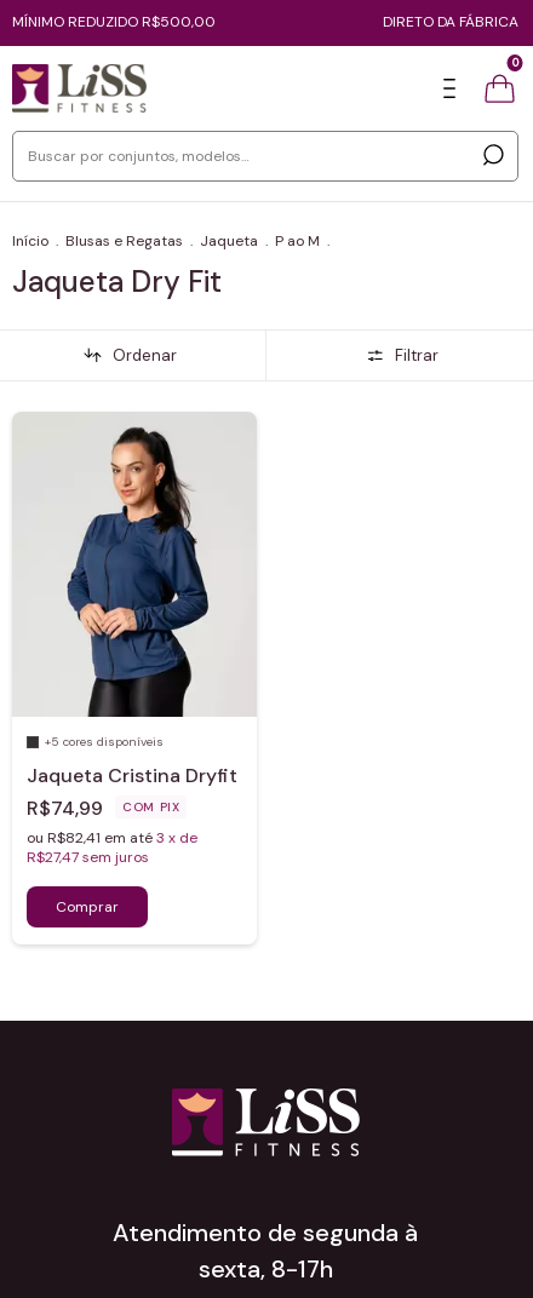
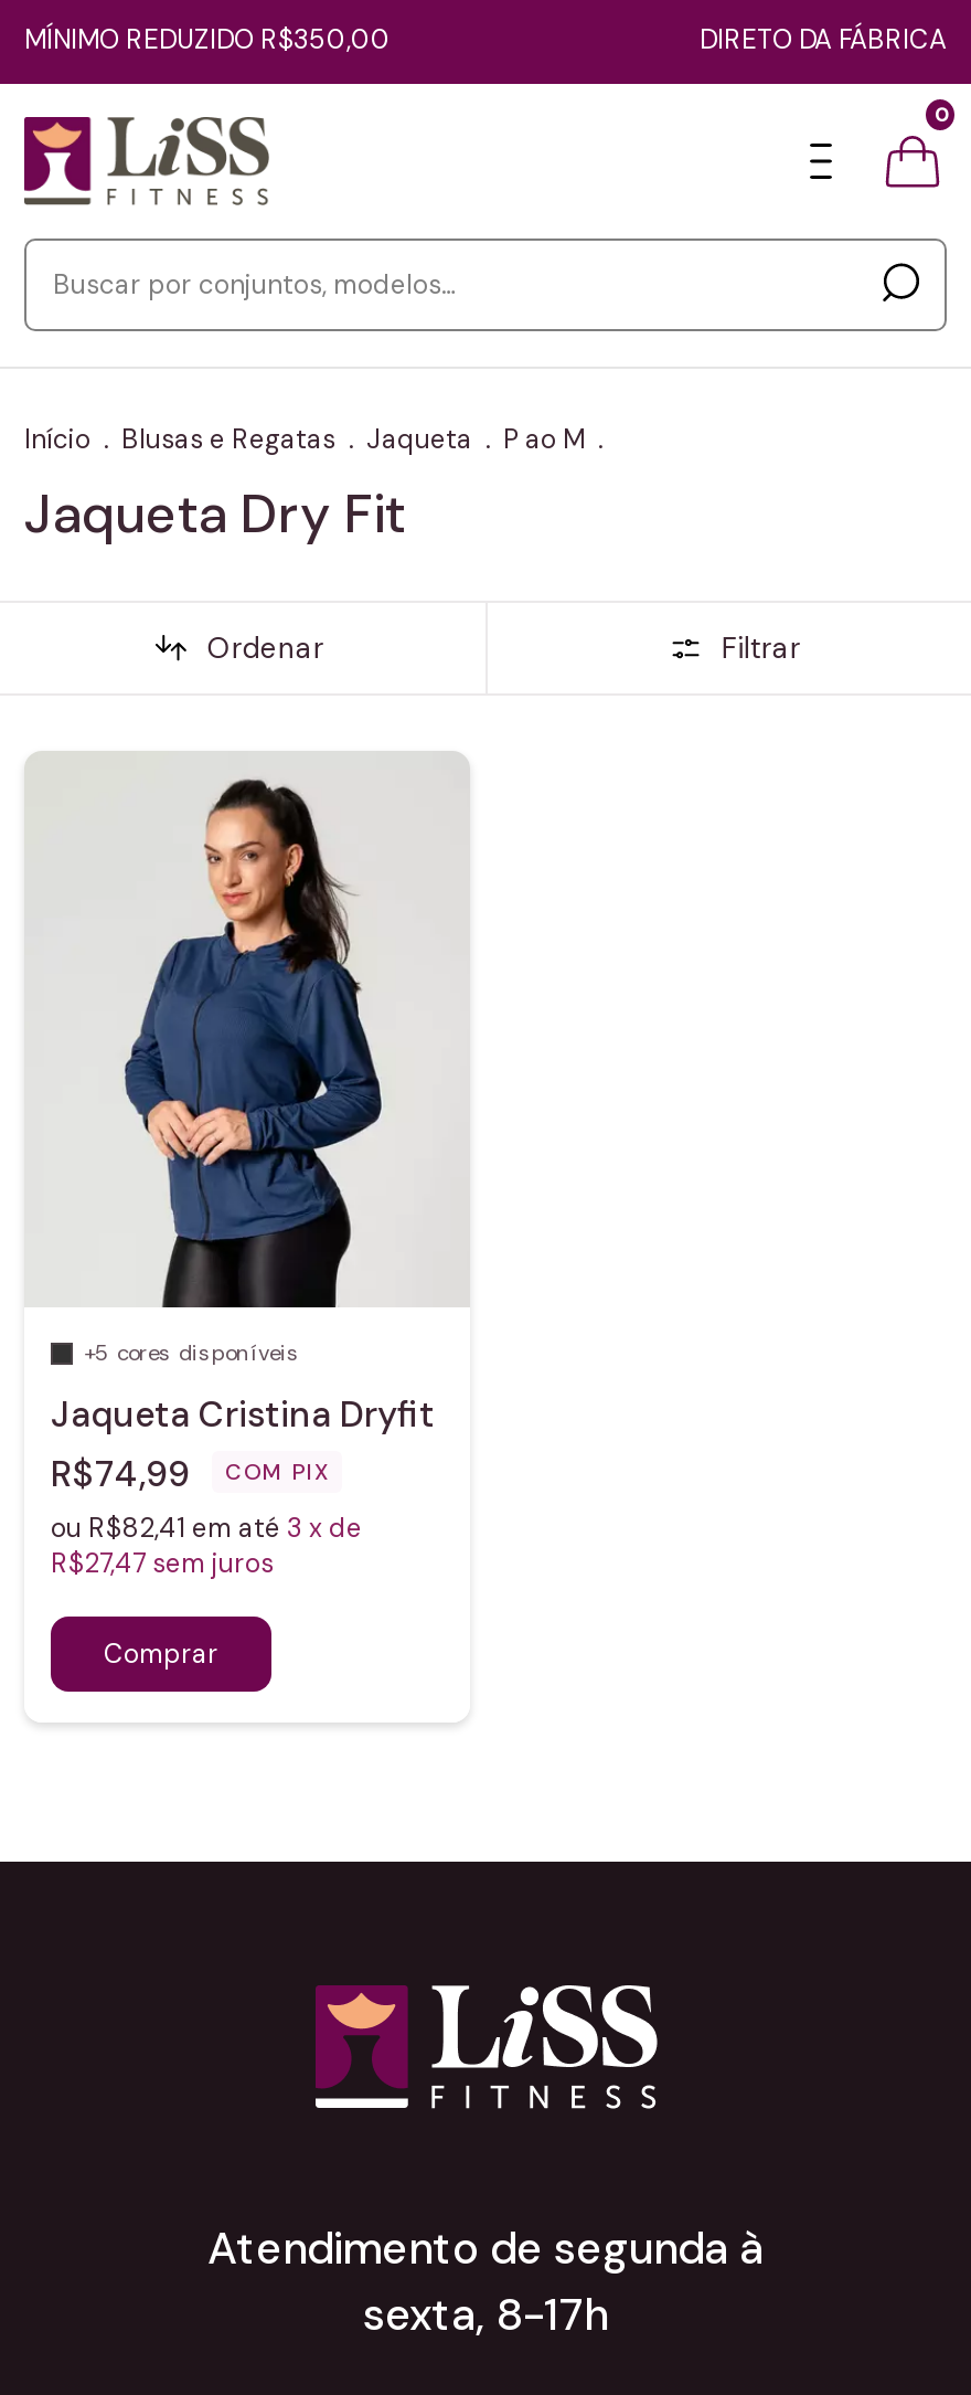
- MÍNIMO REDUZIDO R$500,00
+ MÍNIMO REDUZIDO R$350,00
